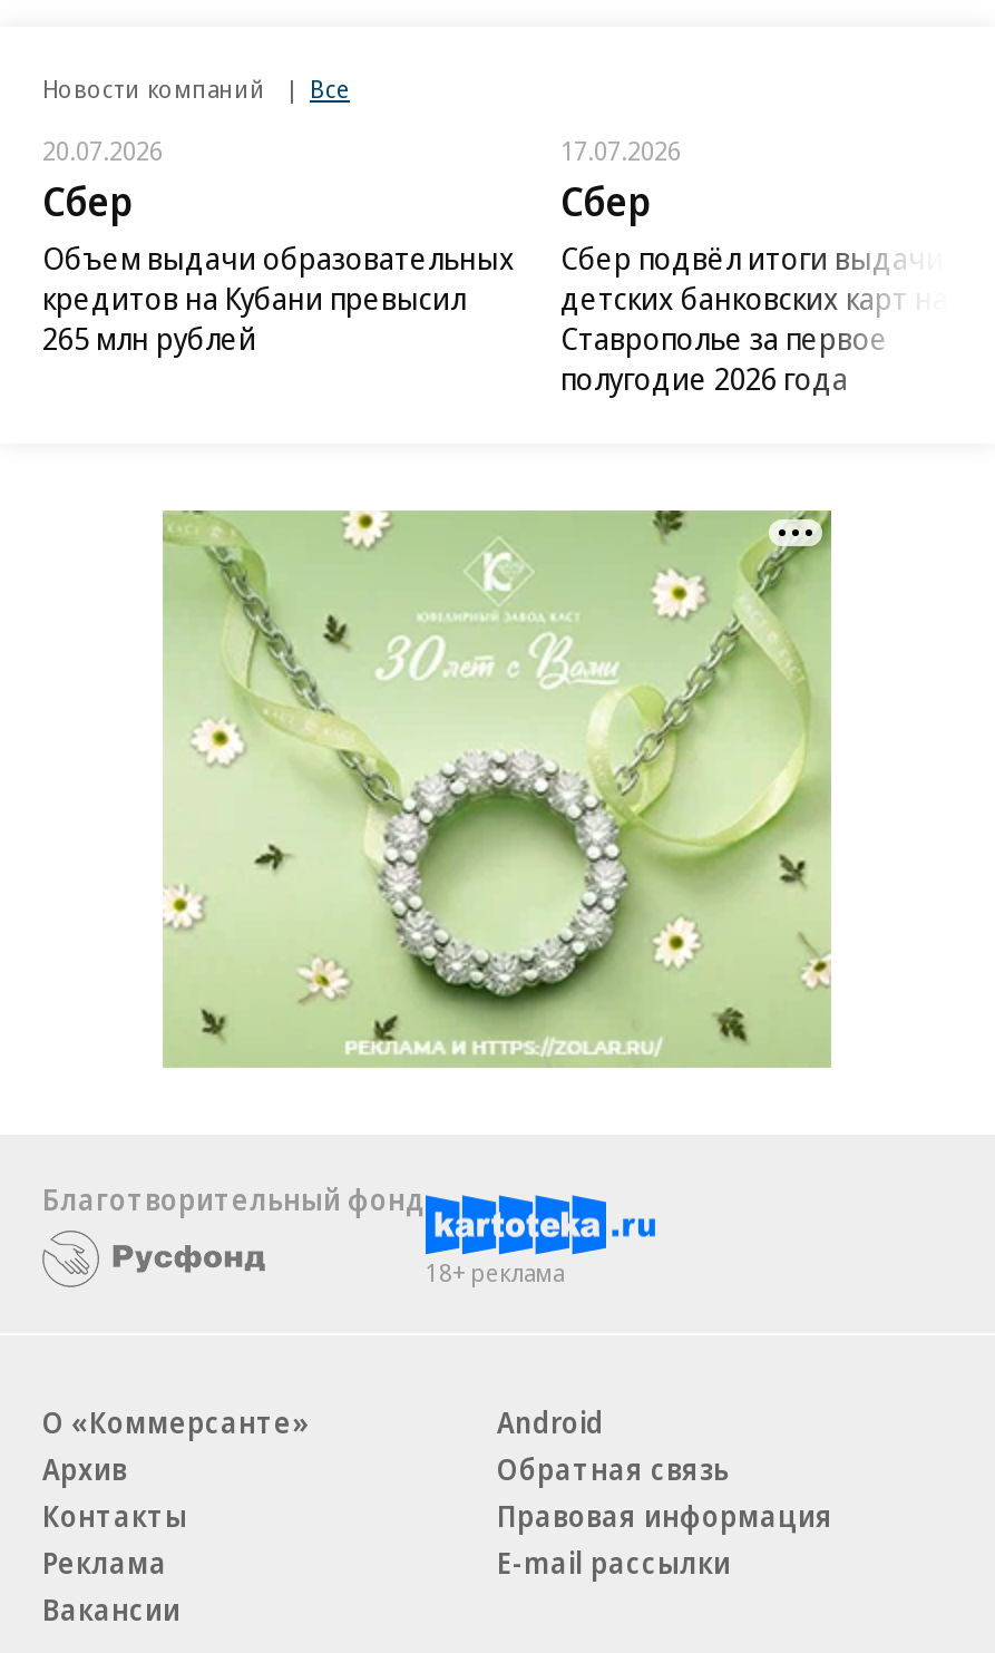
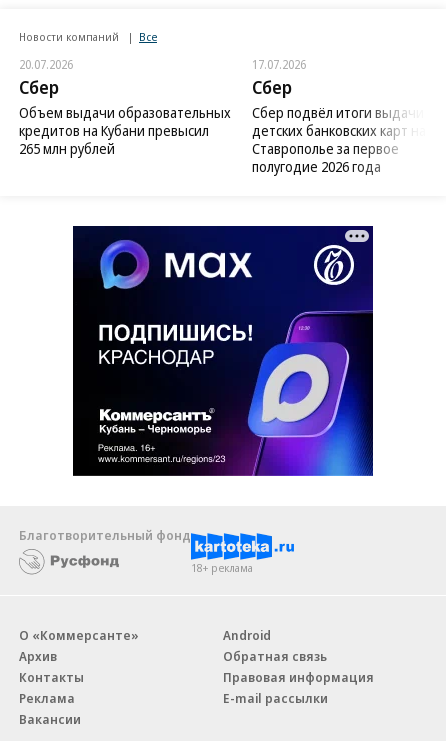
- [image]
+ [image]
